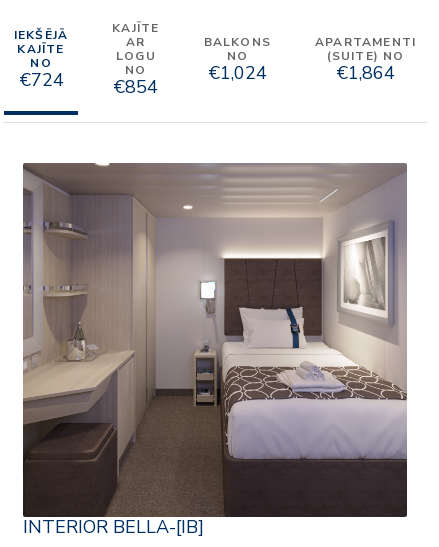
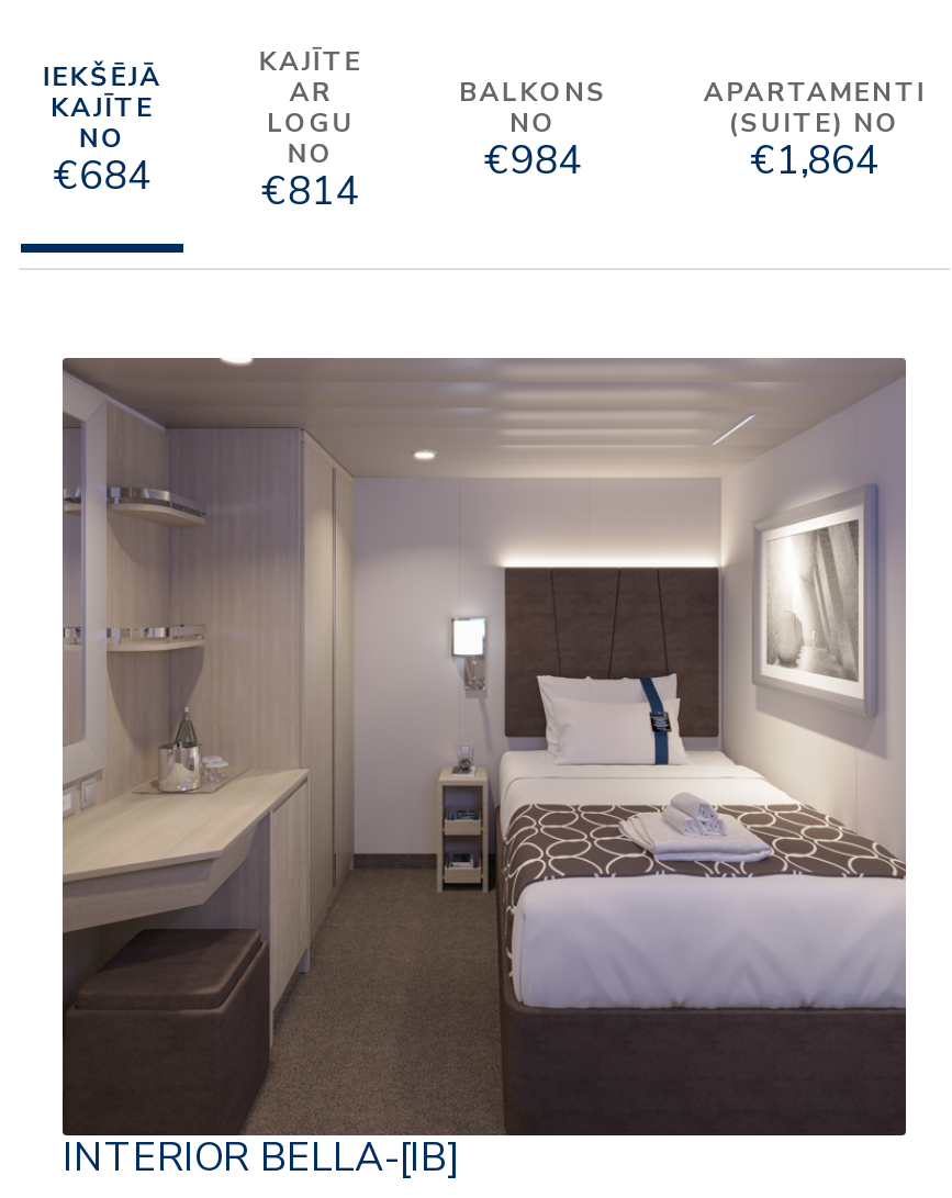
- €1,024
+ €984

- €724
+ €684

- €854
+ €814
